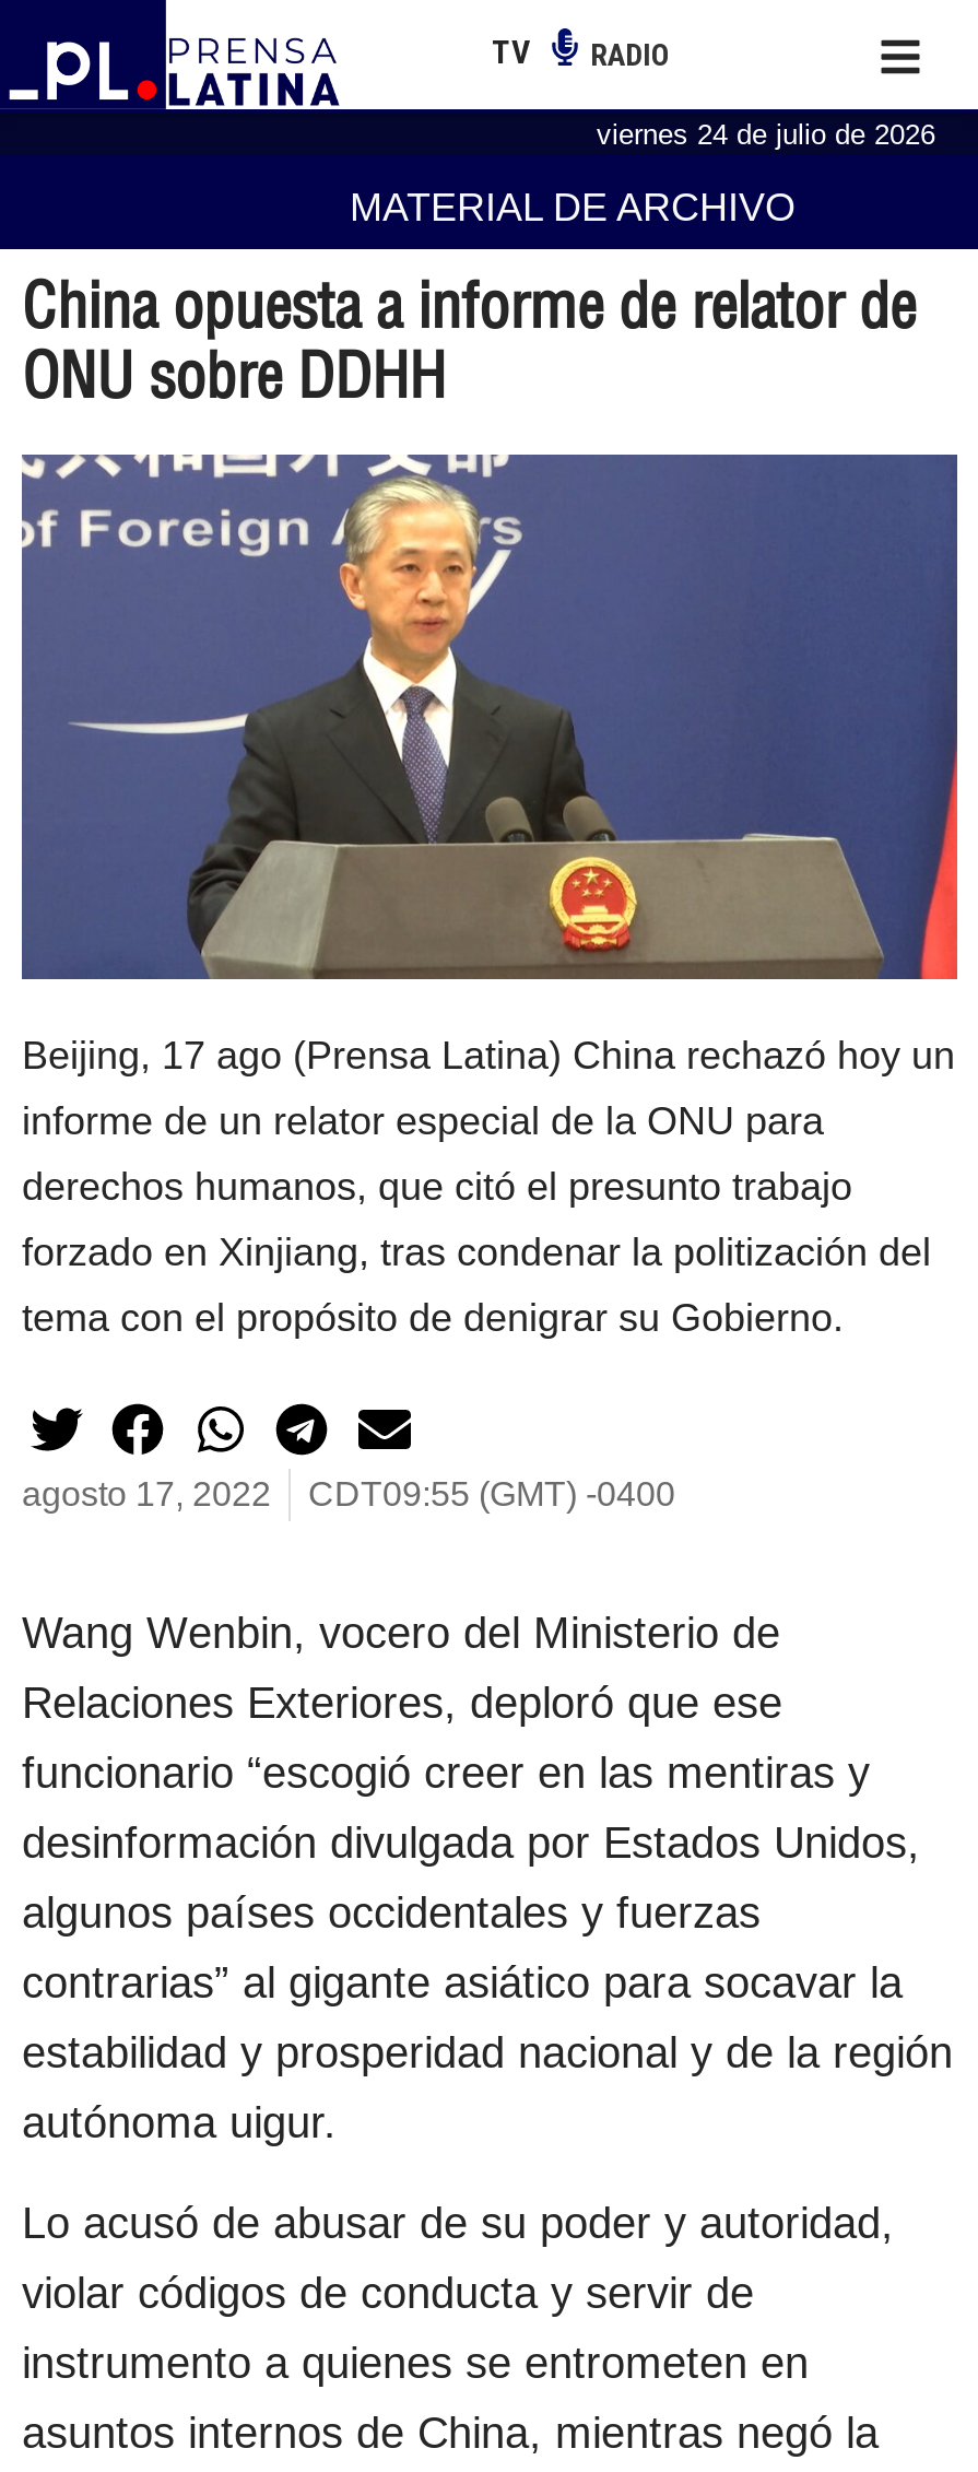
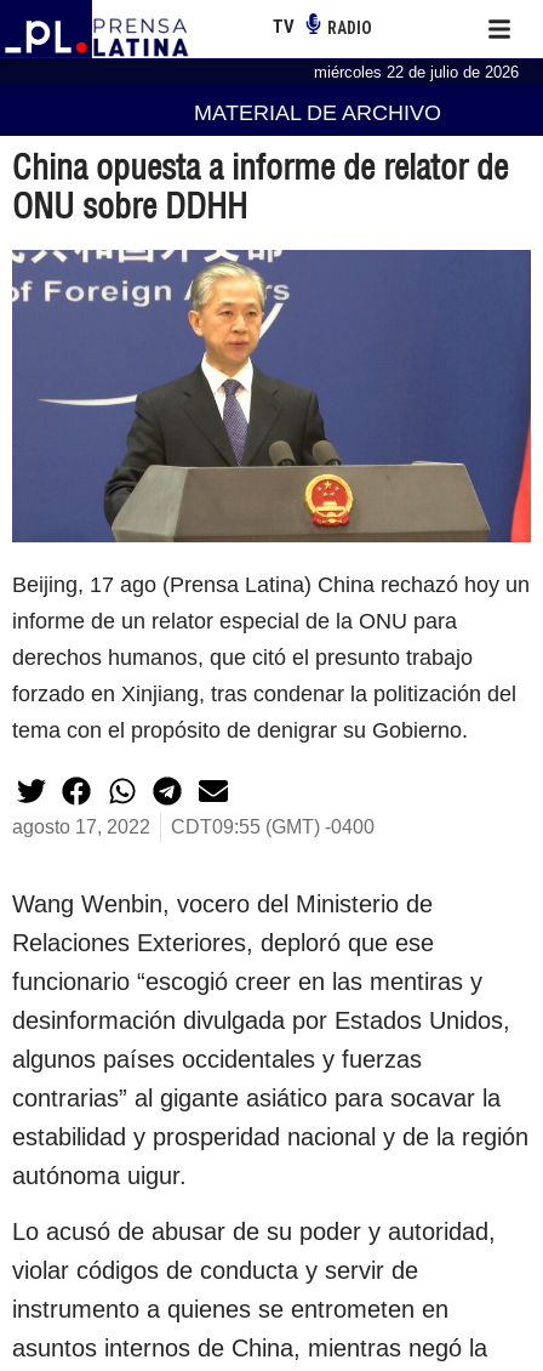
- viernes 24 de julio de 2026
+ miércoles 22 de julio de 2026
